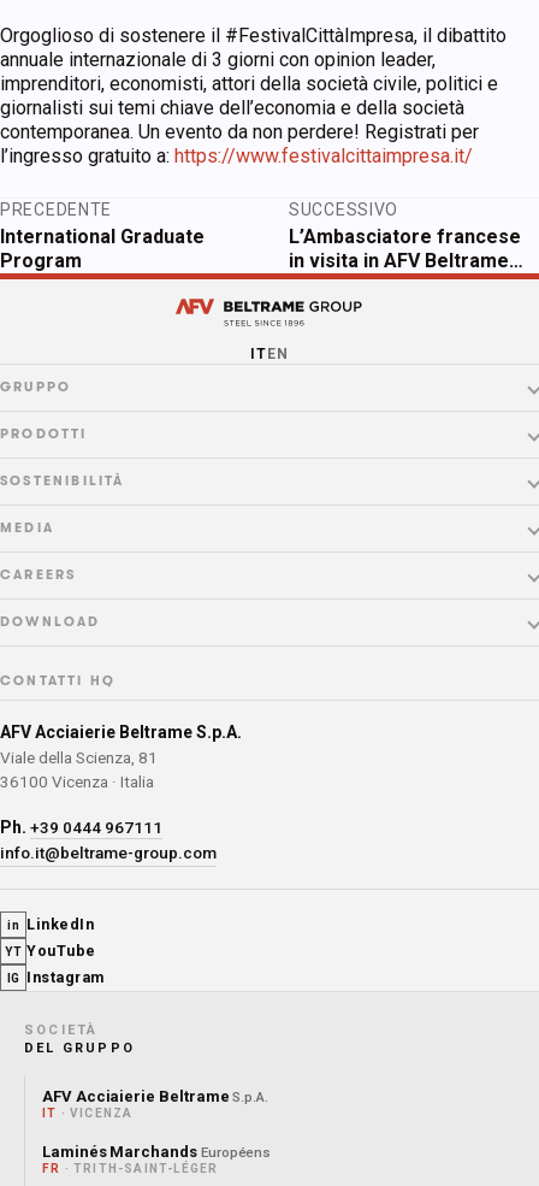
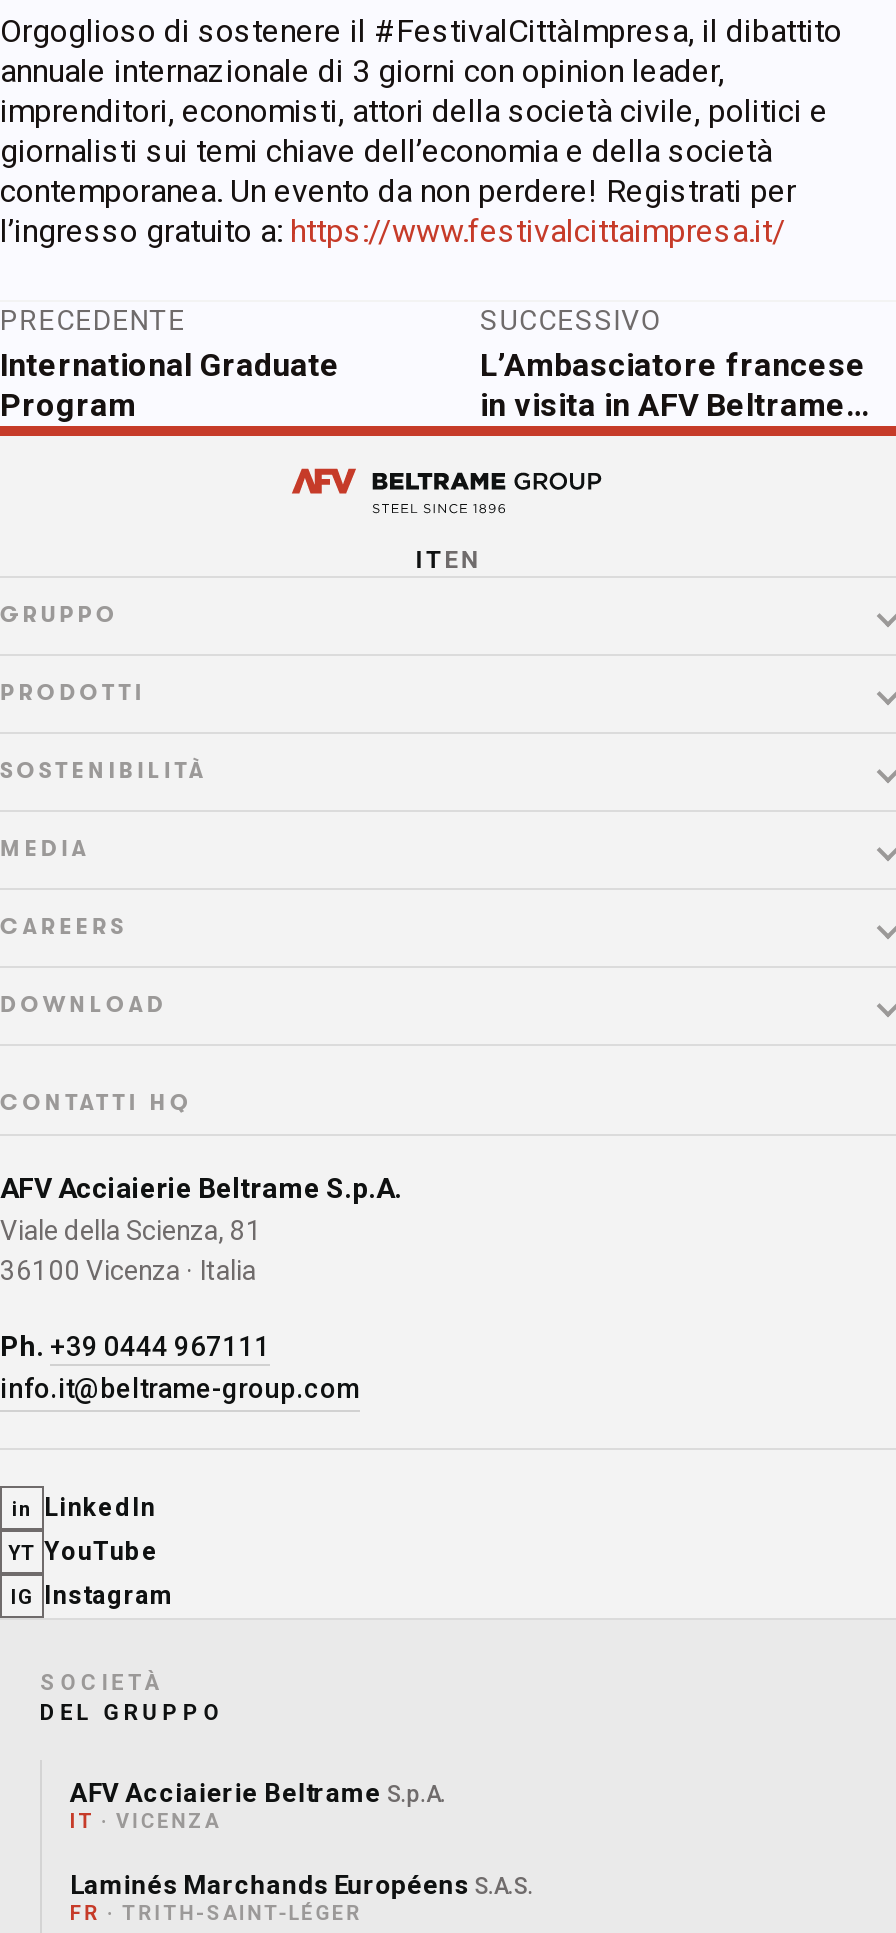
- Laminés Marchands Européens
+ Laminés Marchands Européens S.A.S.
